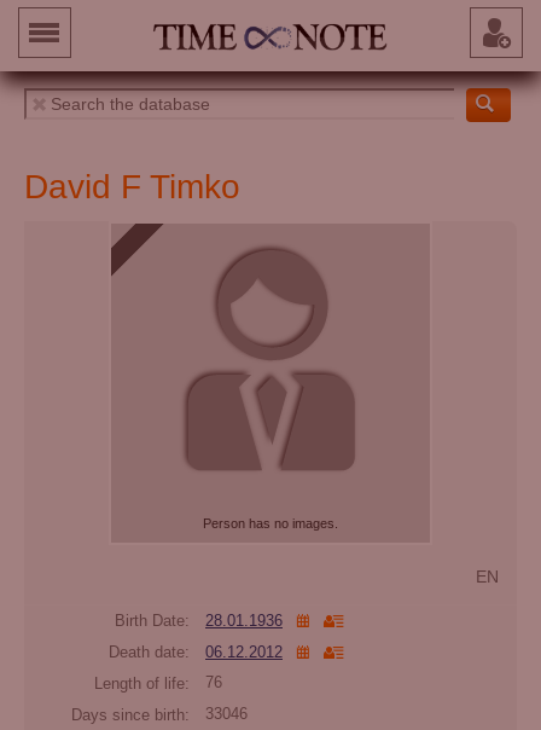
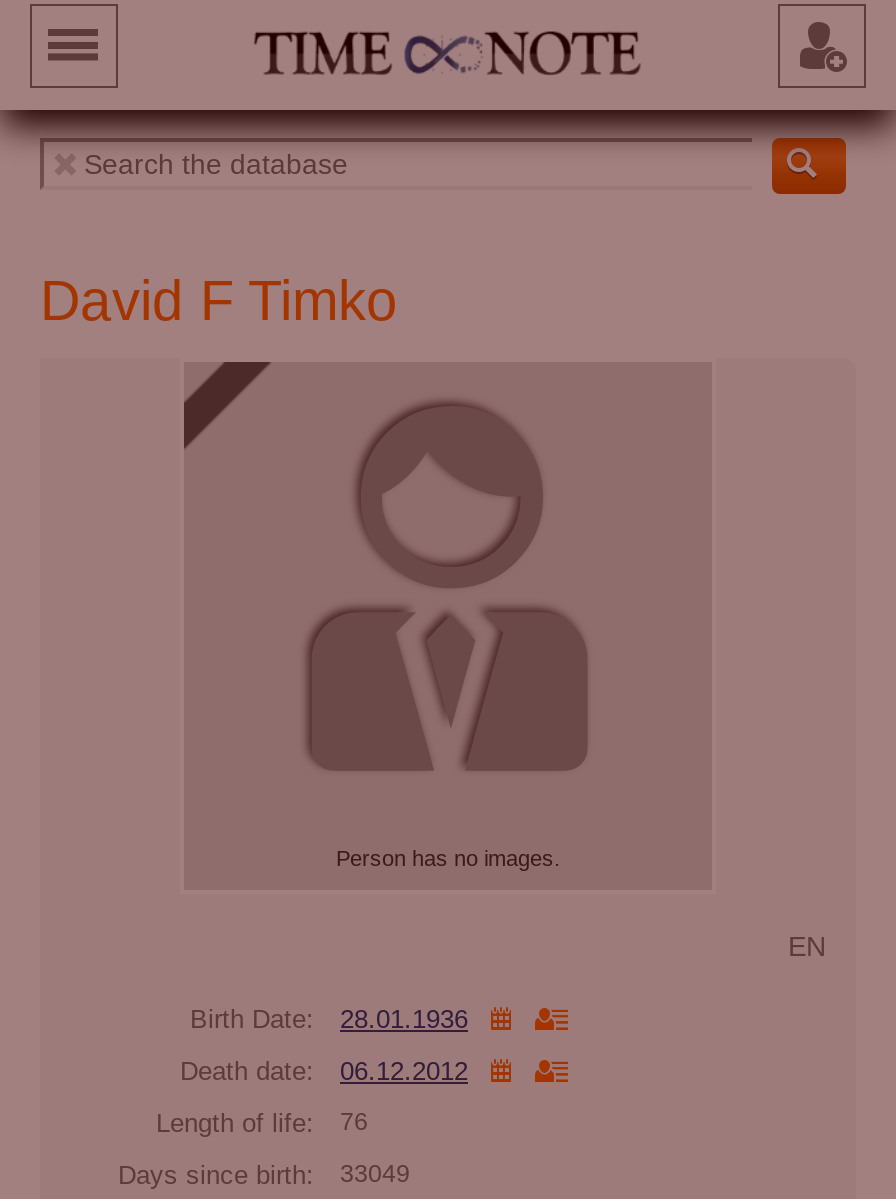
- Days since birth: 33046
+ Days since birth: 33049
